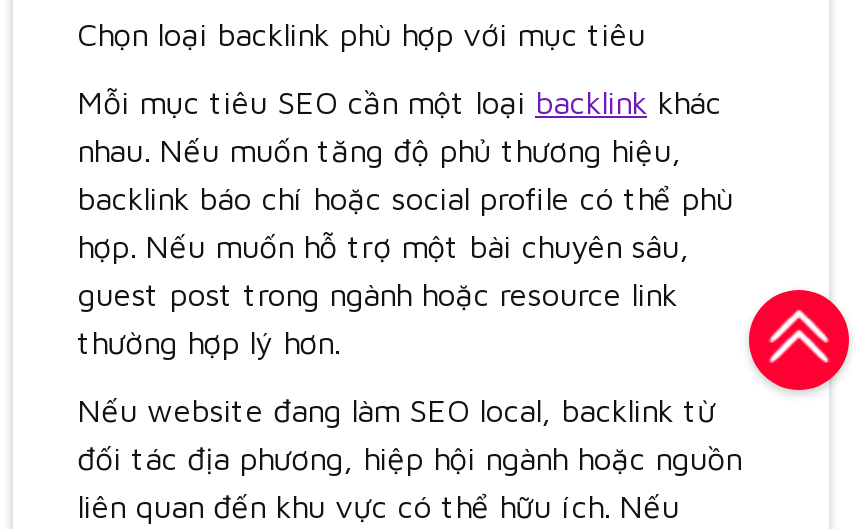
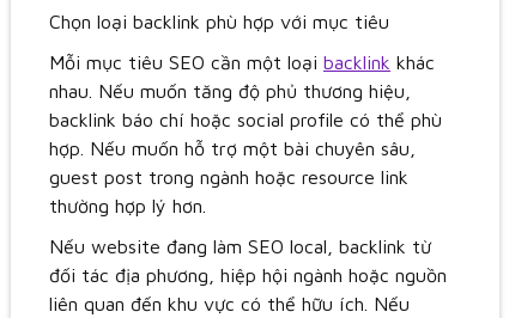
- [image]
